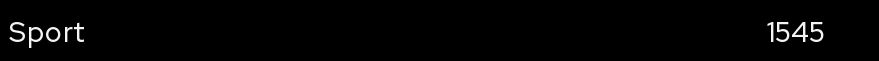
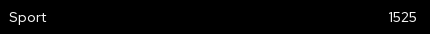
- 1545
+ 1525
